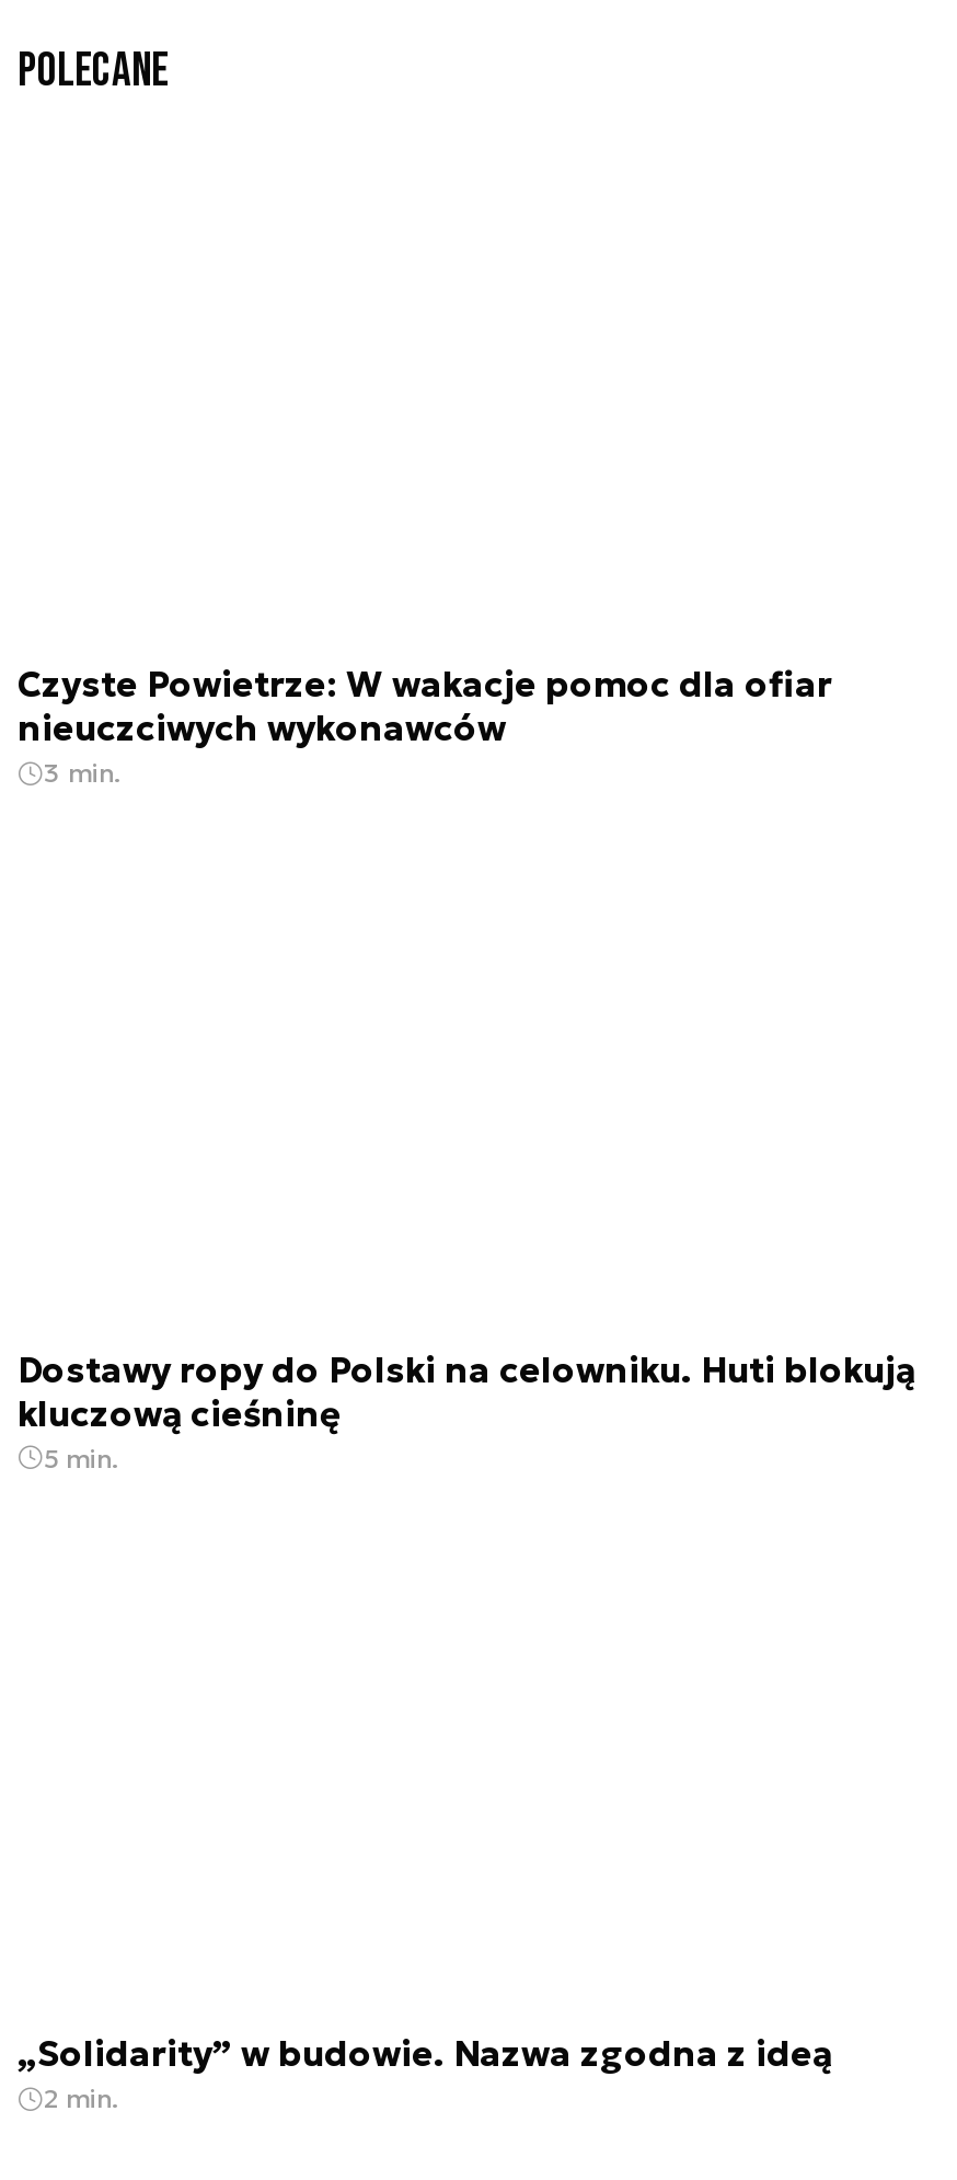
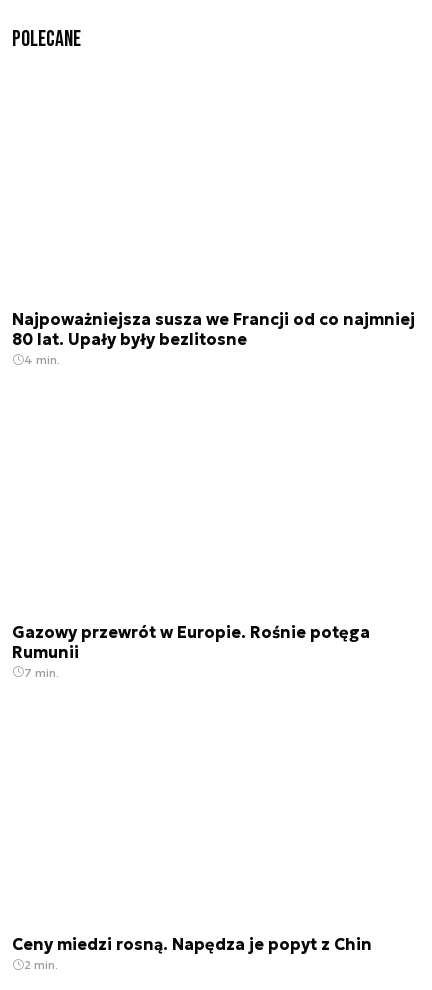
- Czyste Powietrze: W wakacje pomoc dla ofiar
- nieuczciwych wykonawców
- 3 min.
+ Najpoważniejsza susza we Francji od co najmniej
+ 80 lat. Upały były bezlitosne
+ 4 min.

- Dostawy ropy do Polski na celowniku. Huti blokują
- kluczową cieśninę
- 5 min.
+ Gazowy przewrót w Europie. Rośnie potęga
+ Rumunii
+ 7 min.

- „Solidarity” w budowie. Nazwa zgodna z ideą
+ Ceny miedzi rosną. Napędza je popyt z Chin
